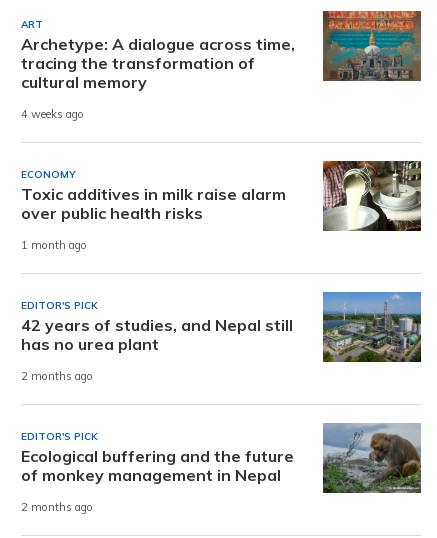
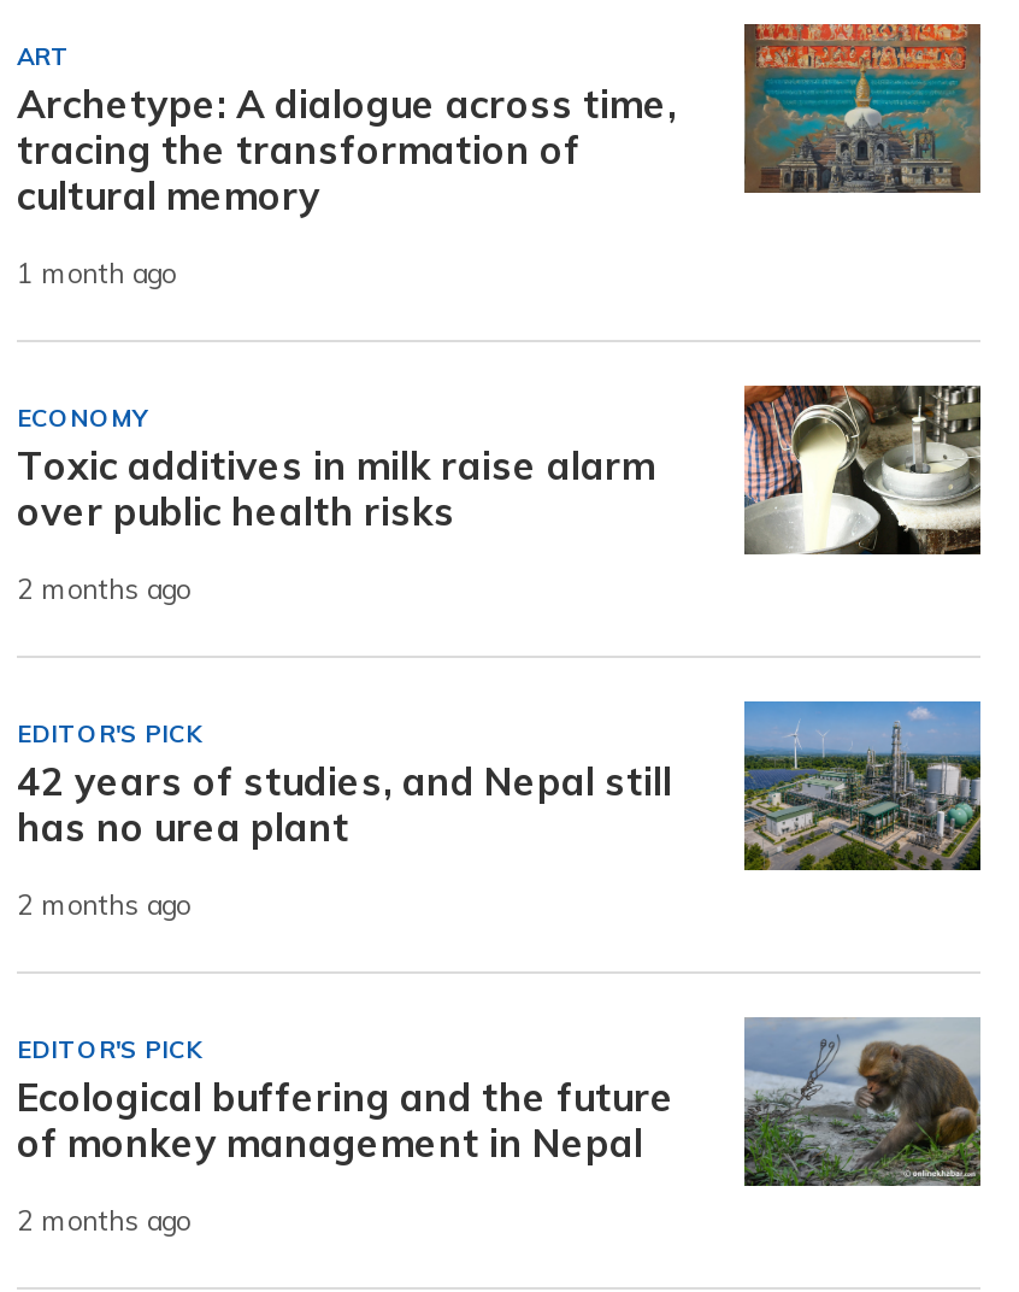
- 4 weeks ago
+ 1 month ago

- 1 month ago
+ 2 months ago
